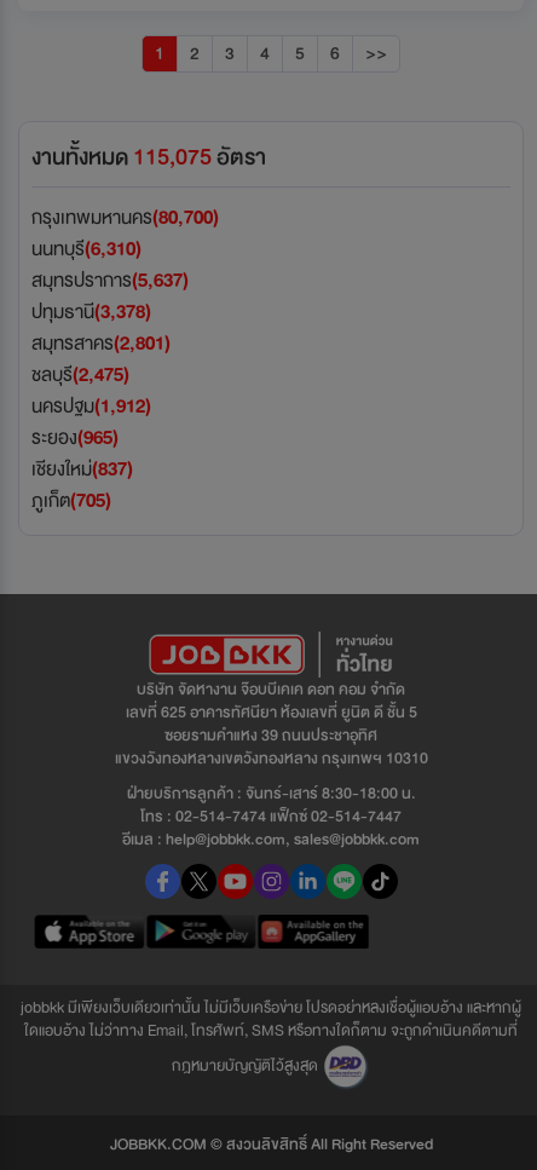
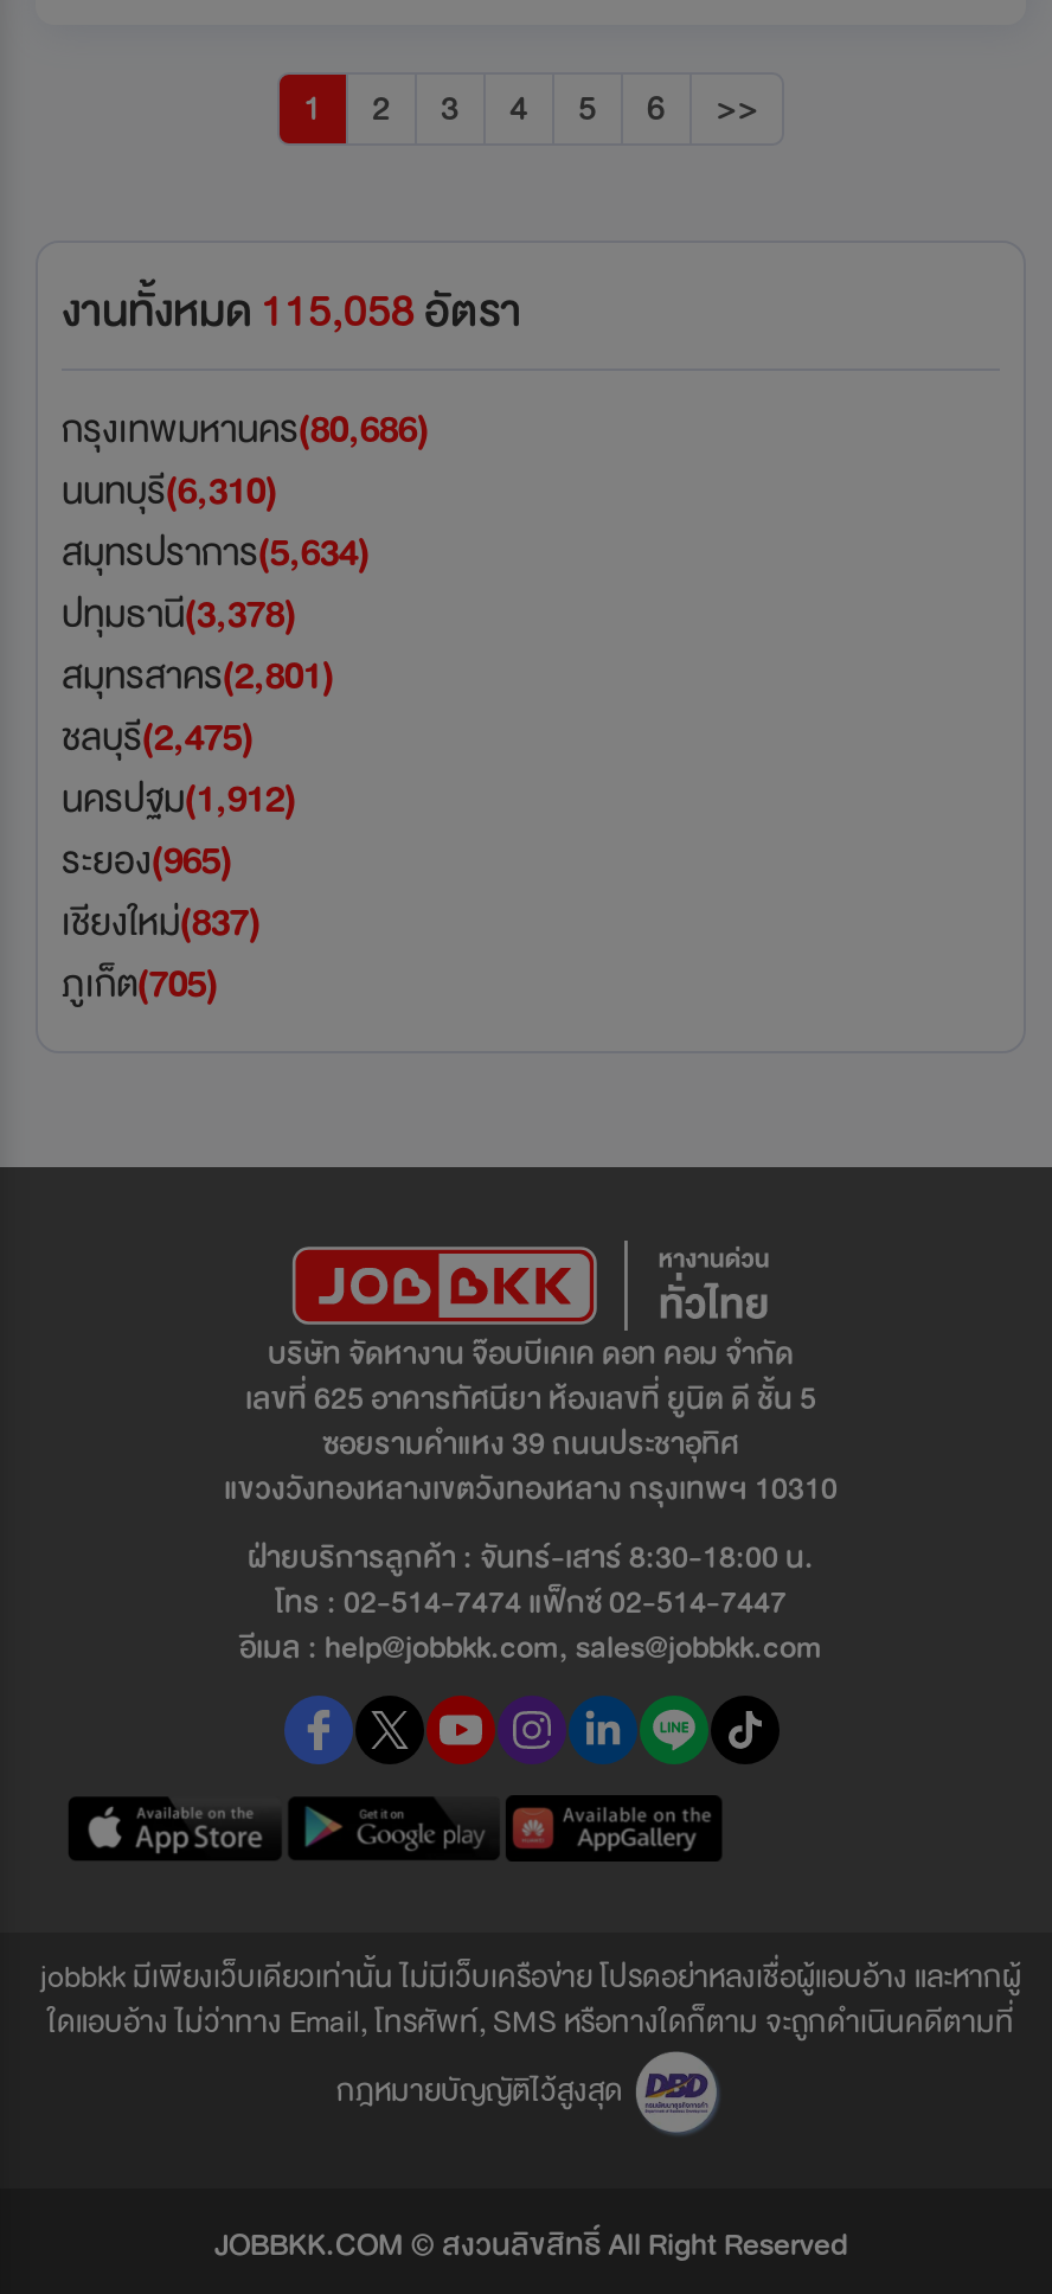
- งานทั้งหมด115,075อัตรา
+ งานทั้งหมด115,058อัตรา

- กรุงเทพมหานคร(80,700)
+ กรุงเทพมหานคร(80,686)

- สมุทรปราการ(5,637)
+ สมุทรปราการ(5,634)
